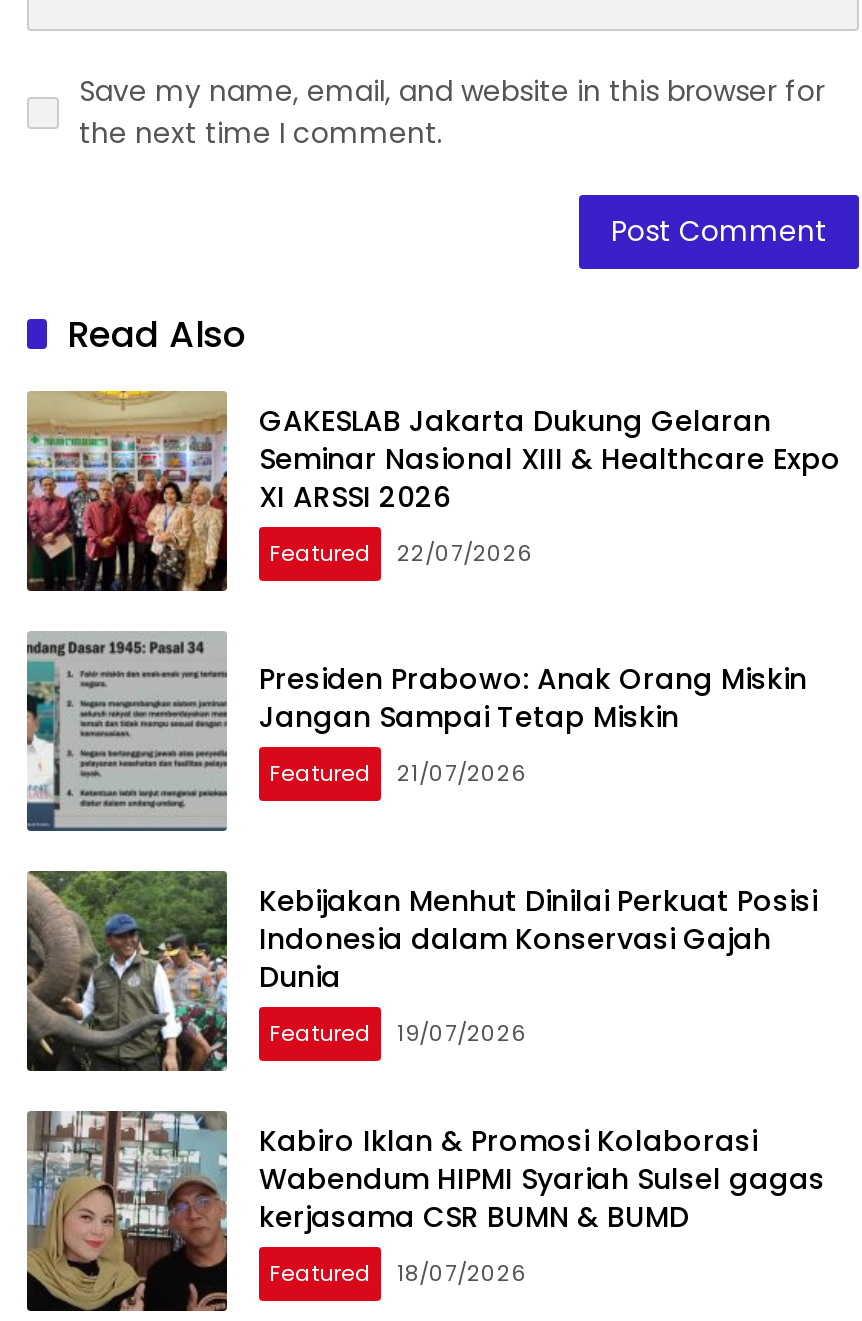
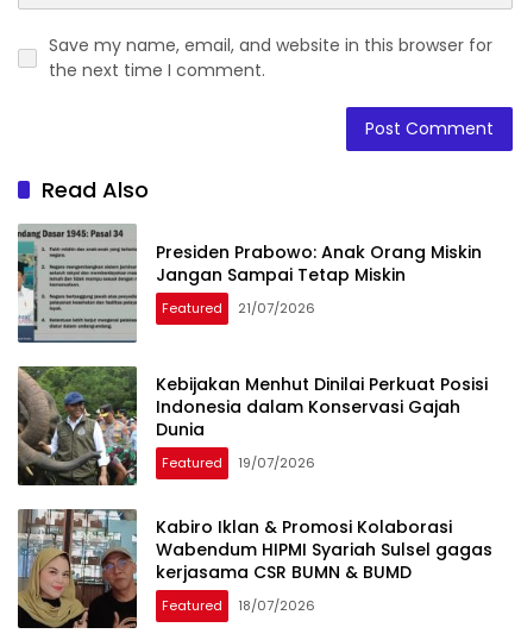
- [image]
- GAKESLAB Jakarta Dukung Gelaran
- Seminar Nasional XIII & Healthcare Expo
- XI ARSSI 2026
- Featured
- 22/07/2026
